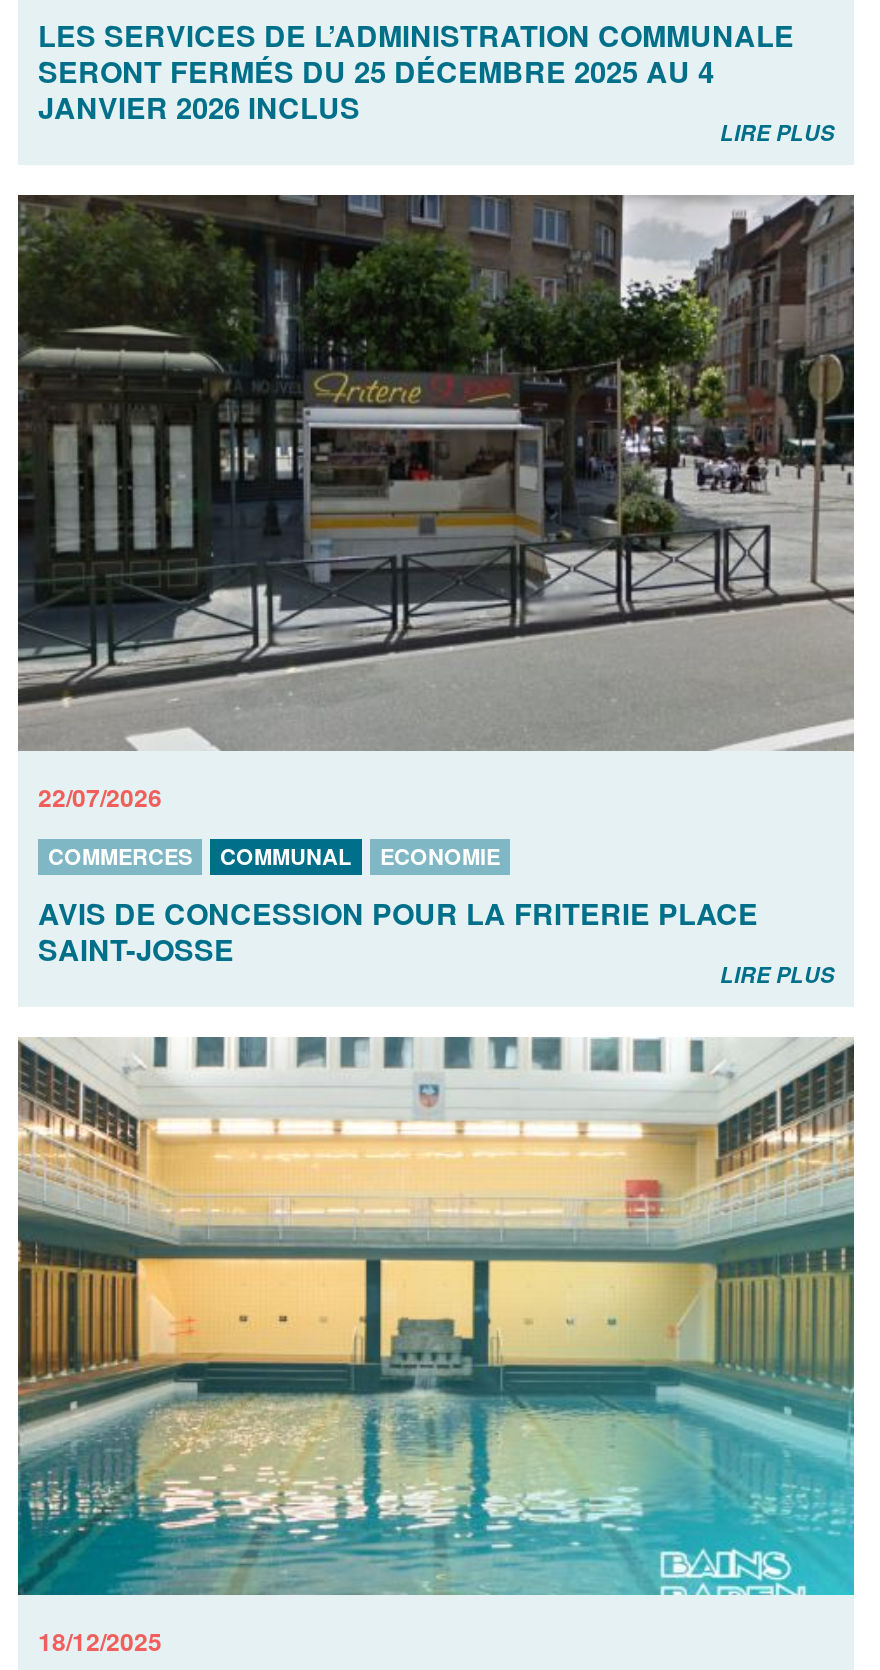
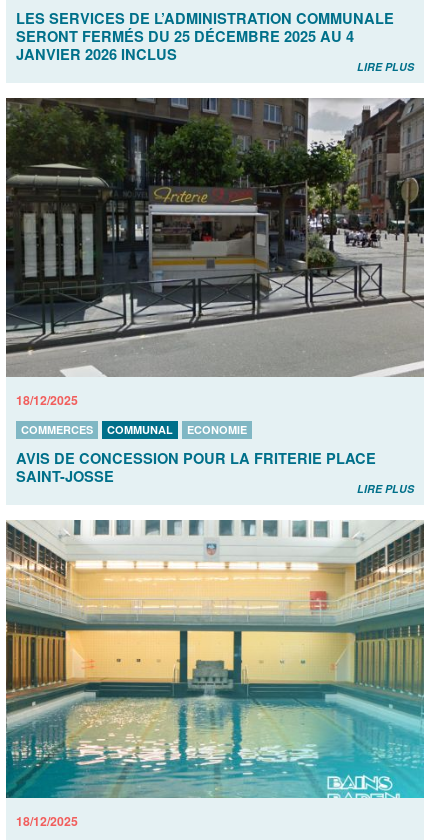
- 22/07/2026
+ 18/12/2025
